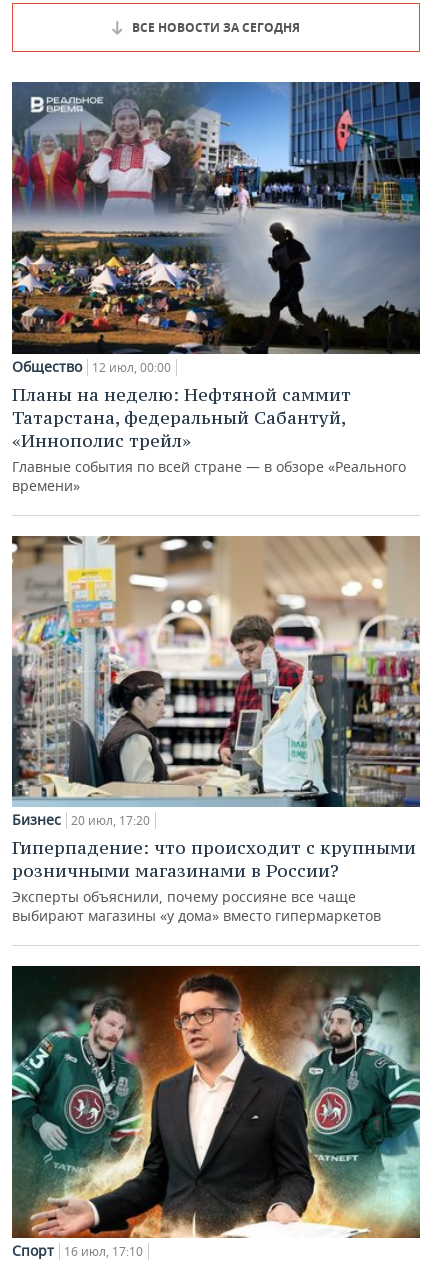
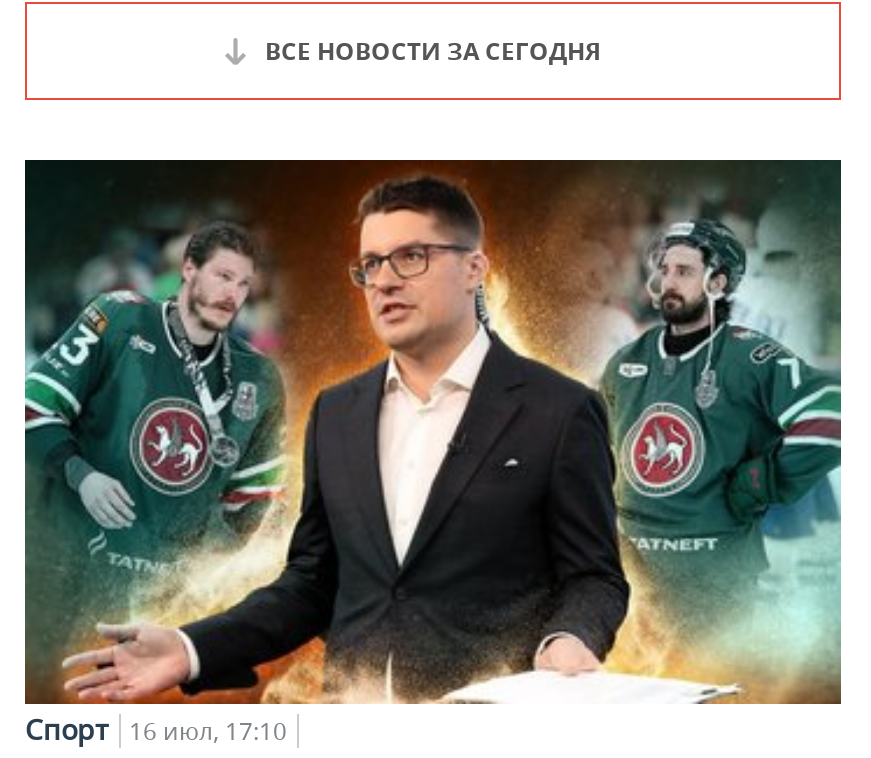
- [image]
- Общество 12 июл, 00:00
- Планы на неделю: Нефтяной саммит
- Татарстана, федеральный Сабантуй,
- «Иннополис трейл»
- Главные события по всей стране — в обзоре «Реального
- времени»

- [image]
- Бизнес 20 июл, 17:20
- Гиперпадение: что происходит с крупными
- розничными магазинами в России?
- Эксперты объяснили, почему россияне все чаще
- выбирают магазины «у дома» вместо гипермаркетов
